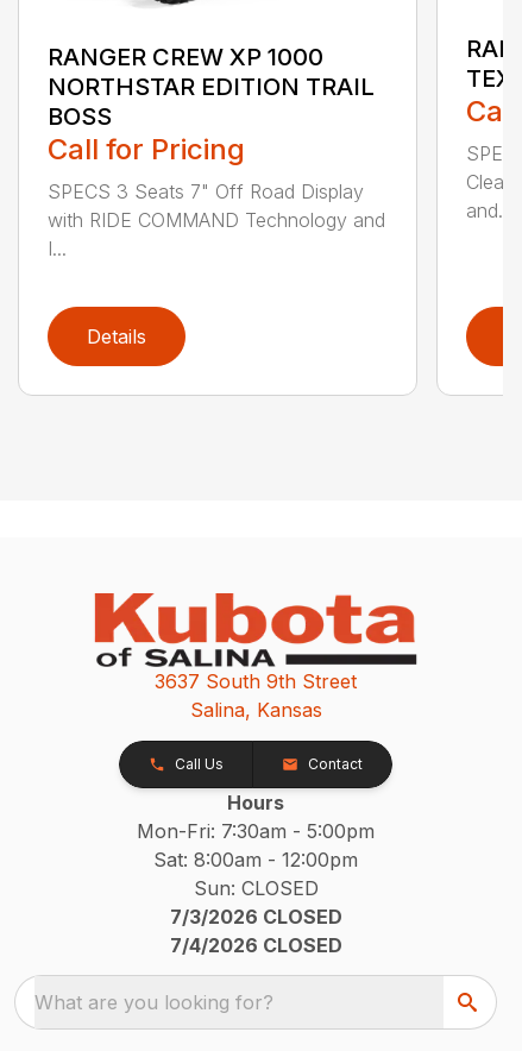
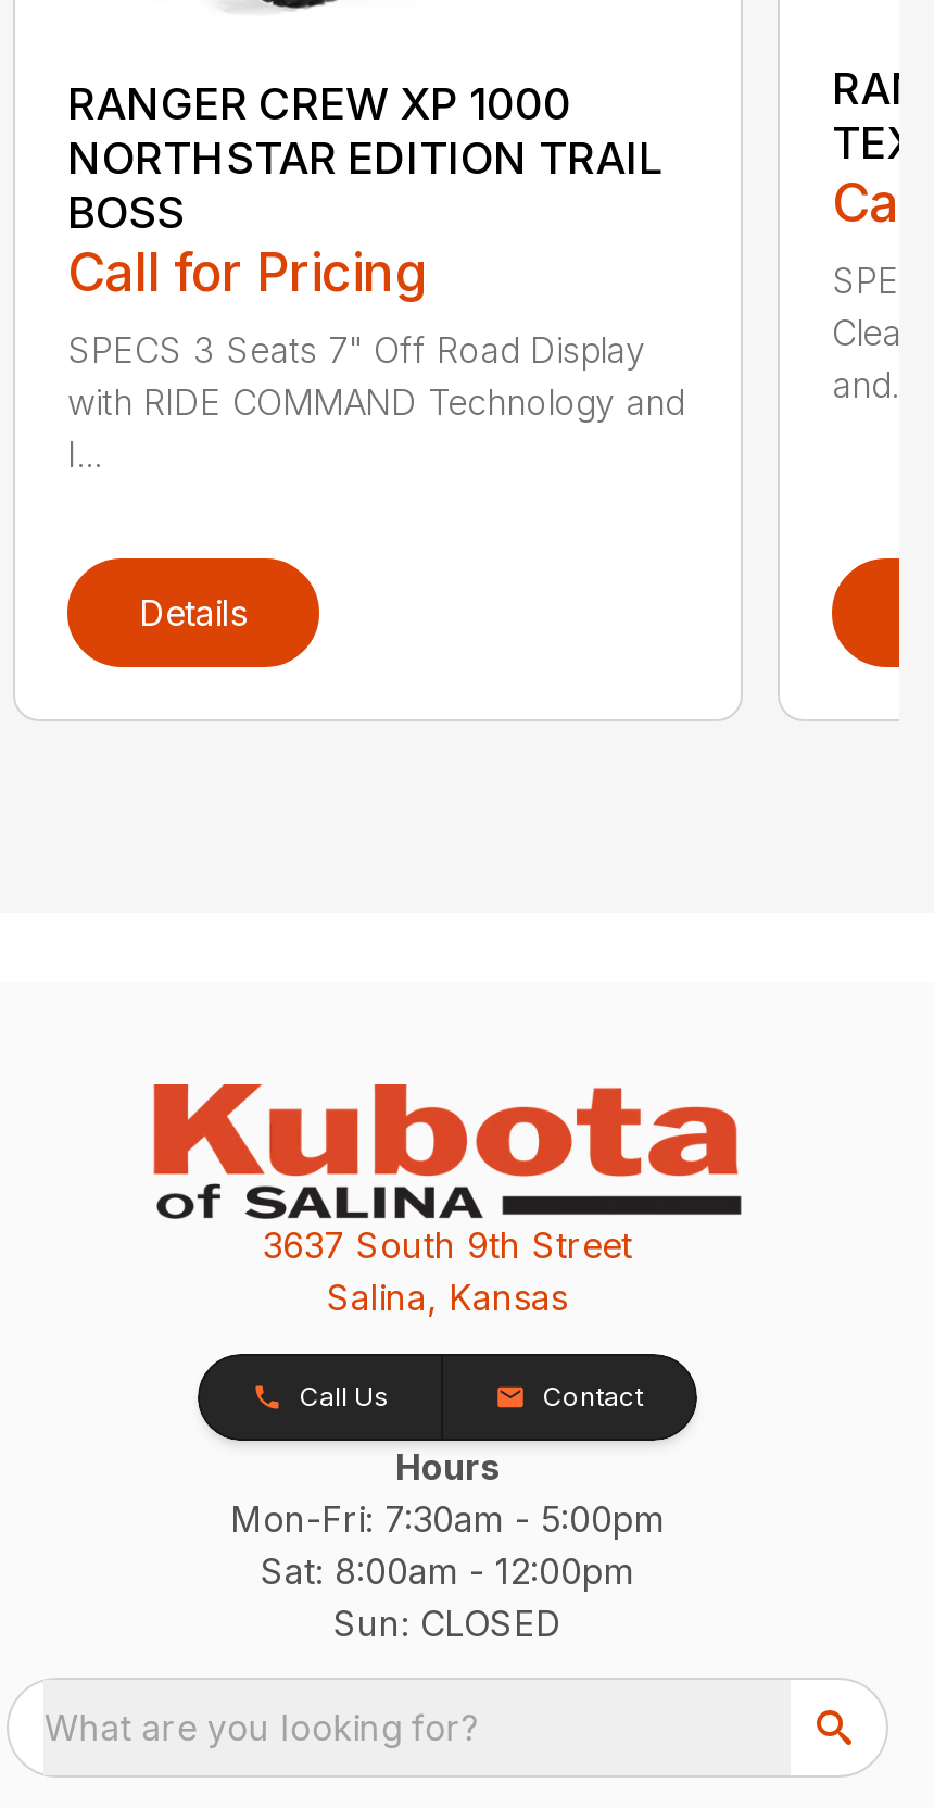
- 7/3/2026 CLOSED
- 7/4/2026 CLOSED
